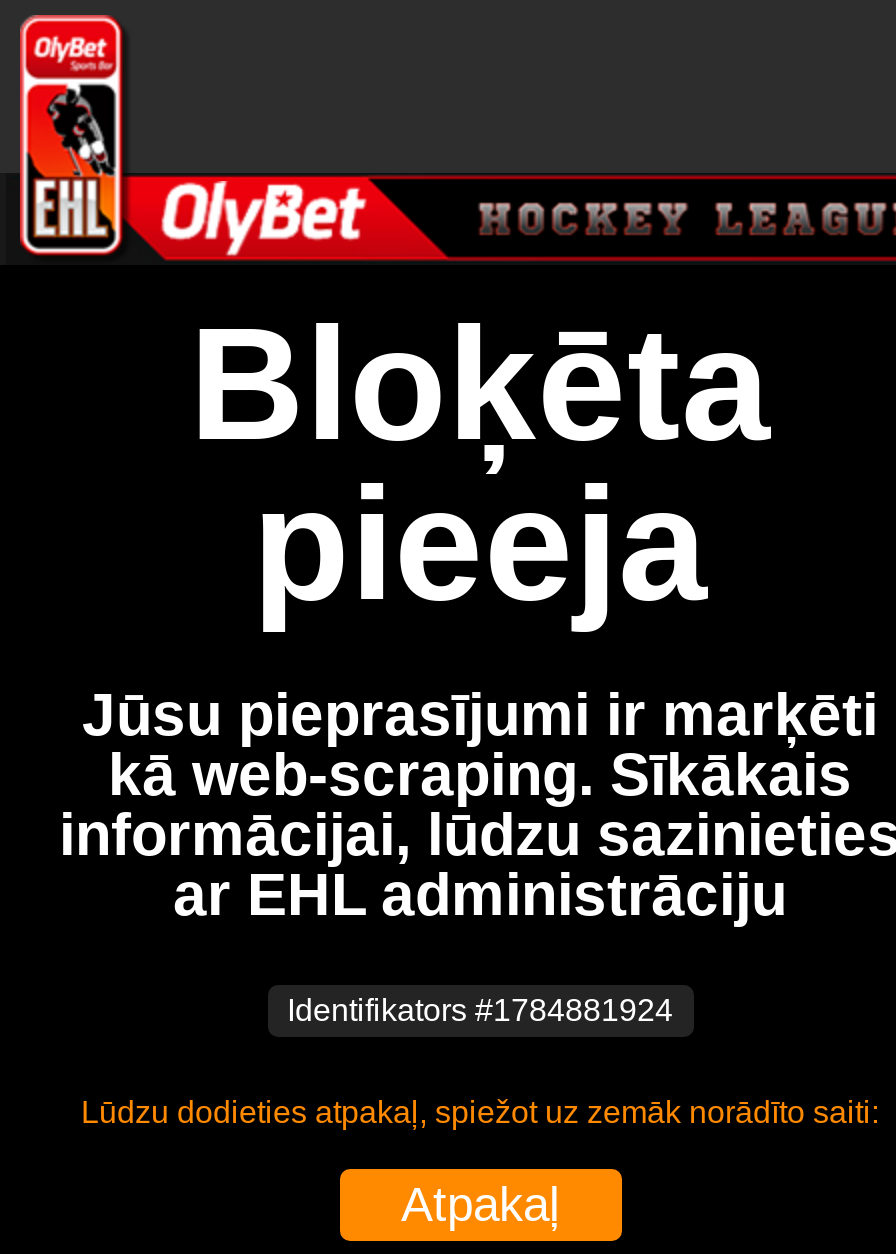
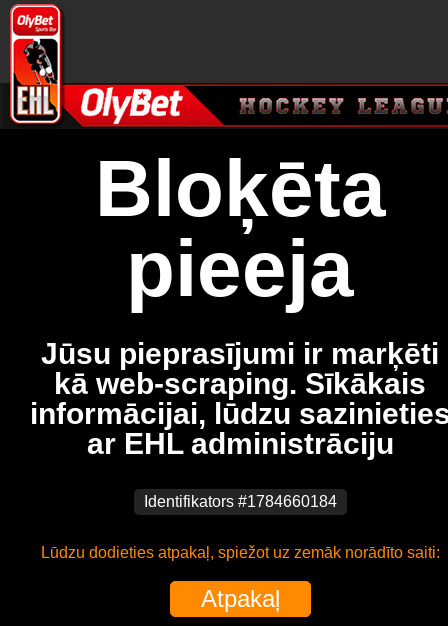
- Identifikators #1784881924
+ Identifikators #1784660184
